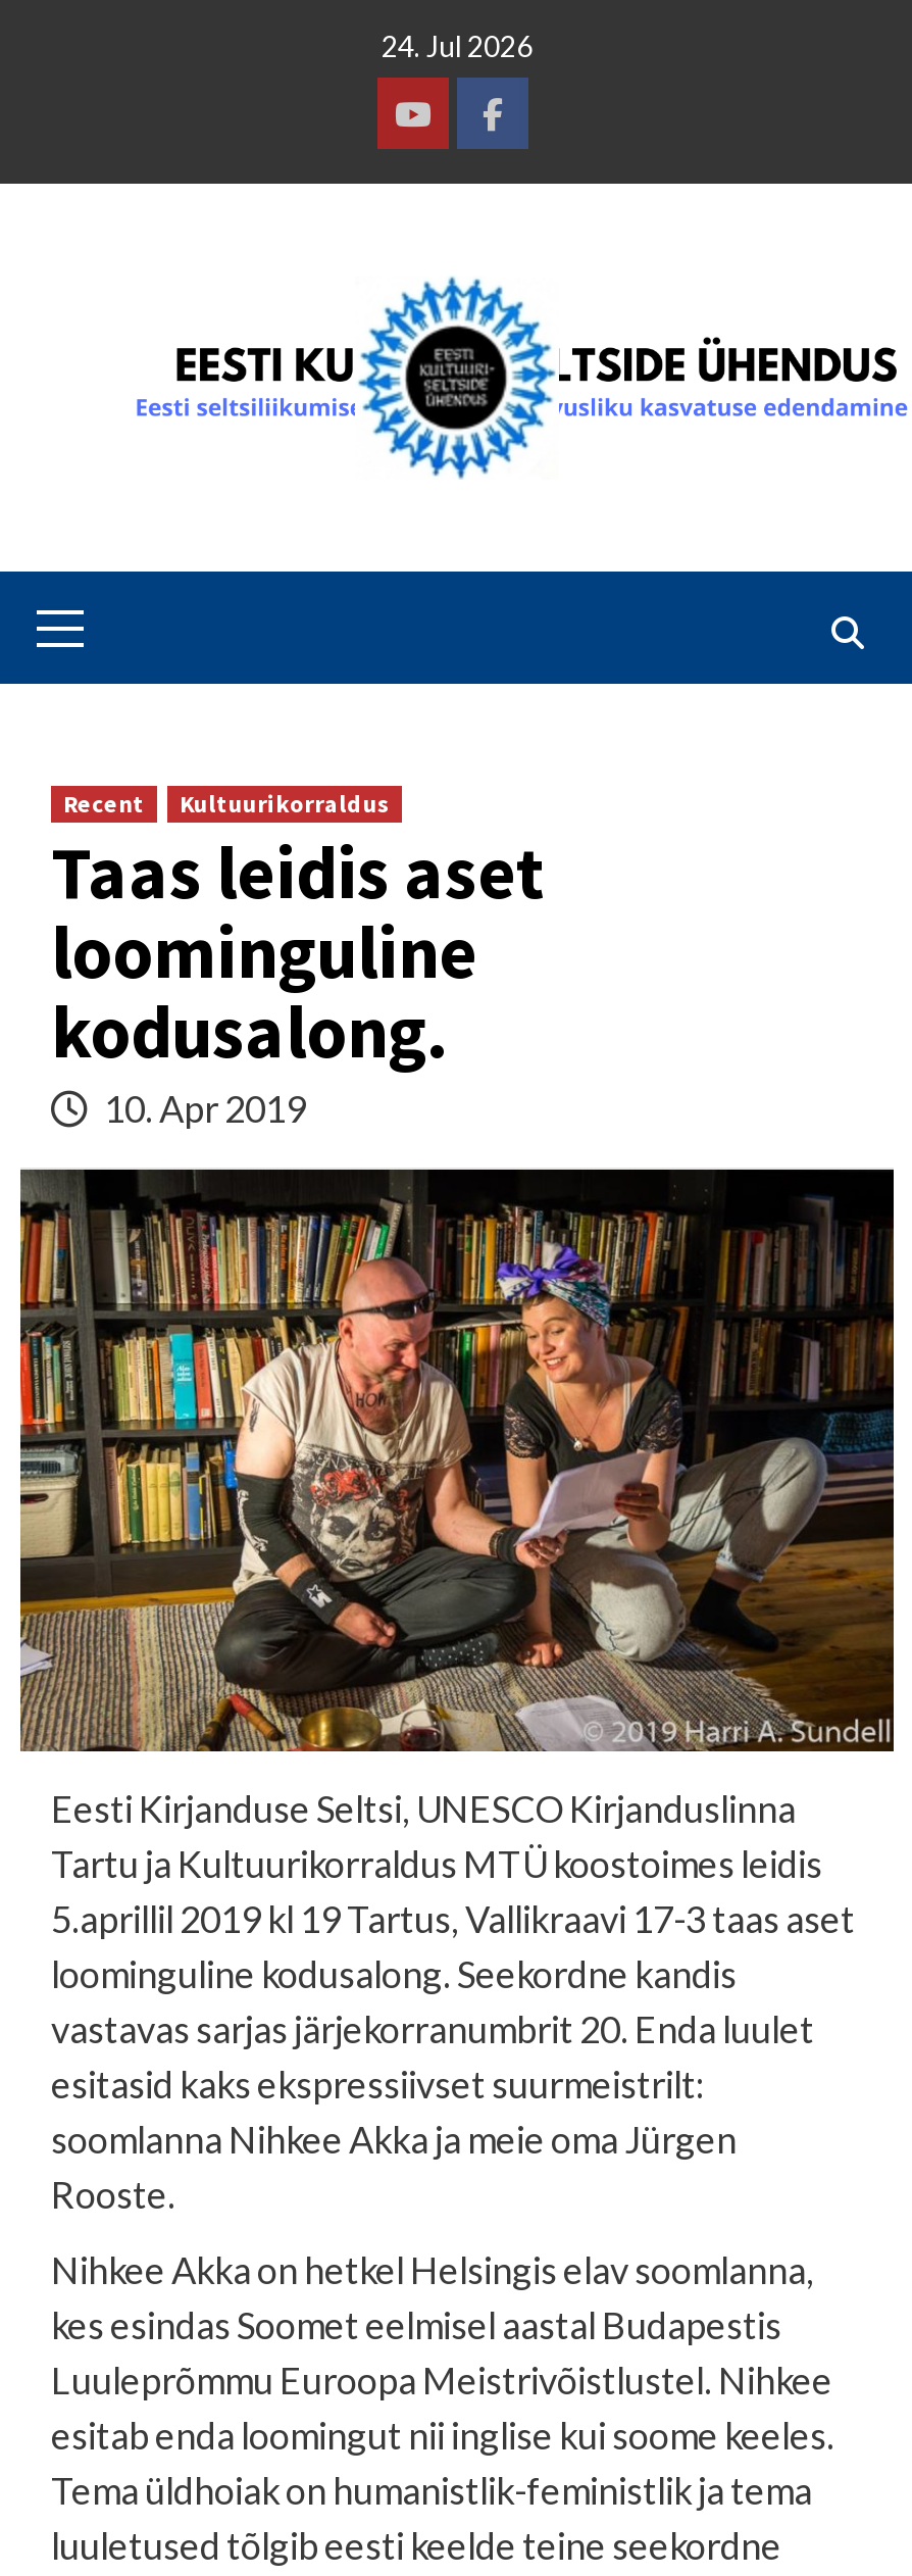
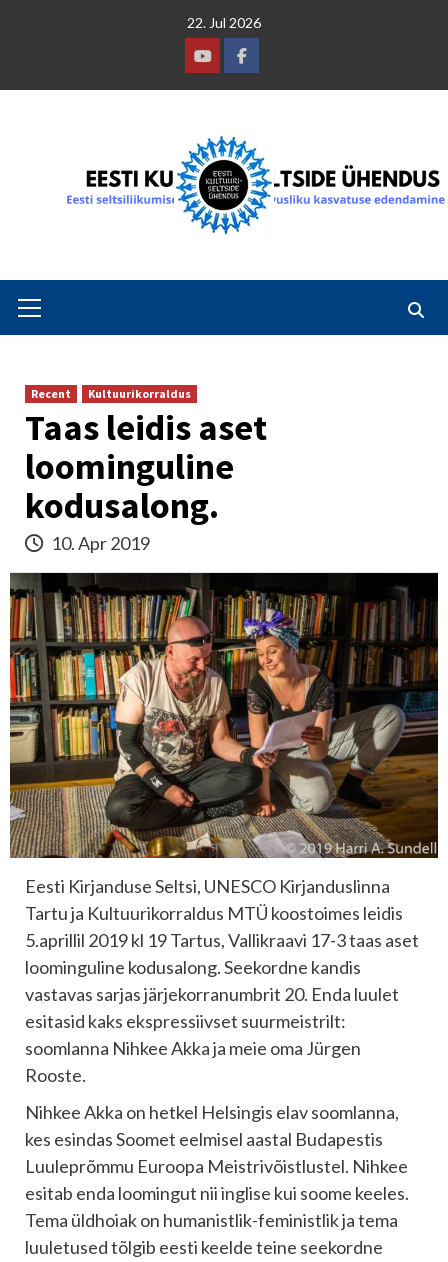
- 24. Jul 2026
+ 22. Jul 2026
